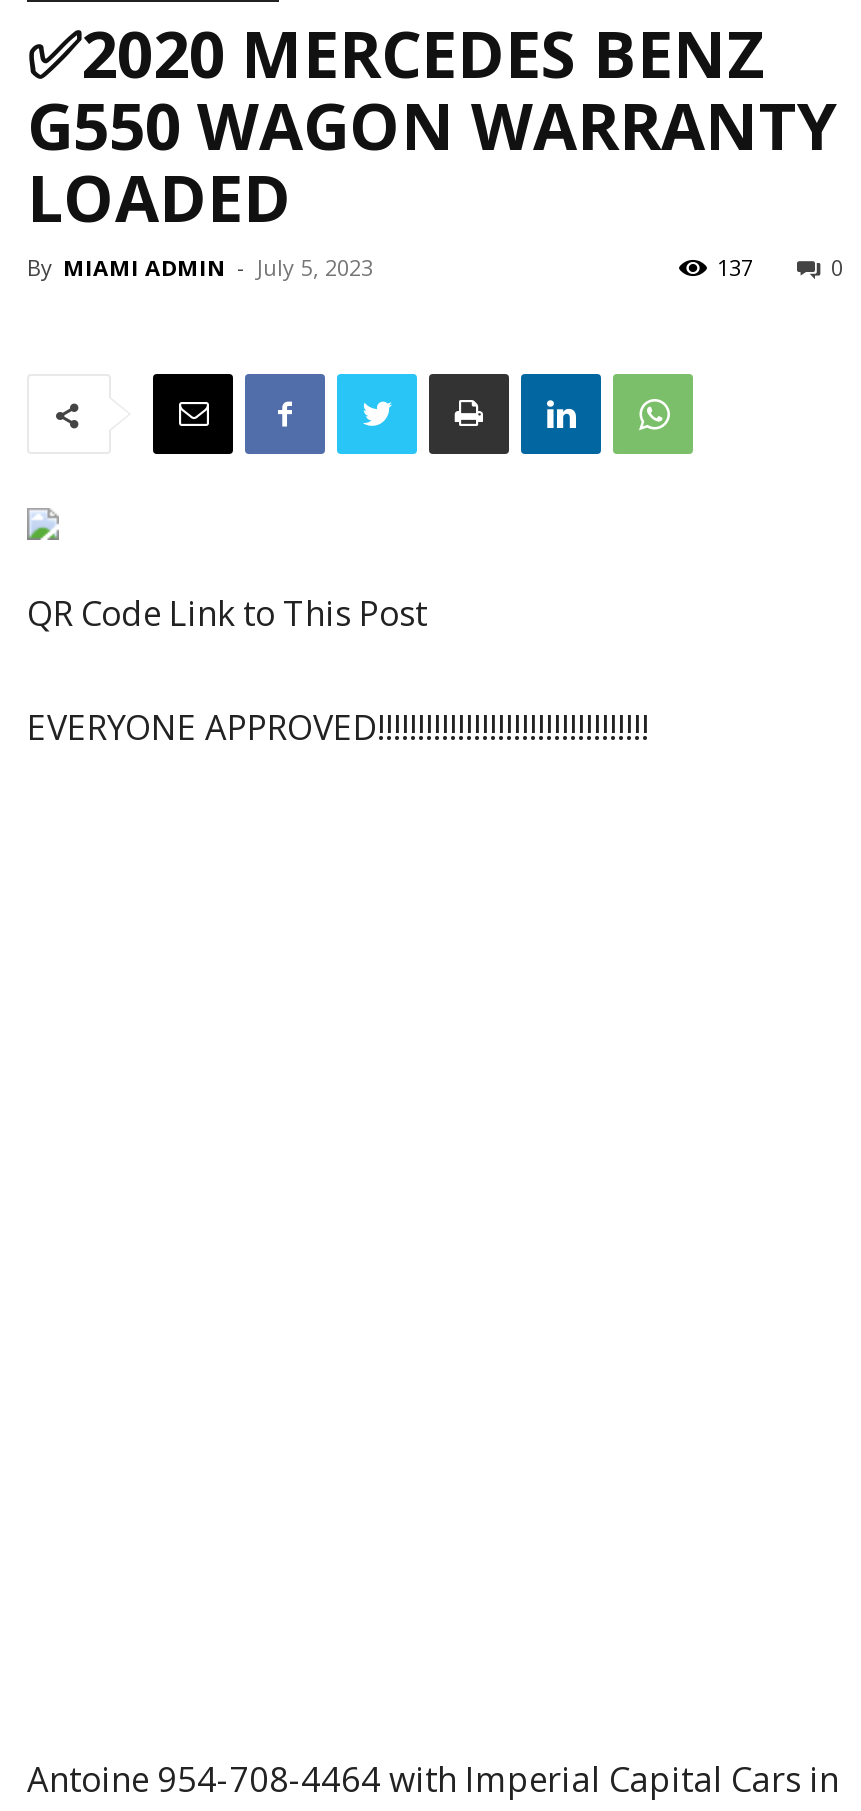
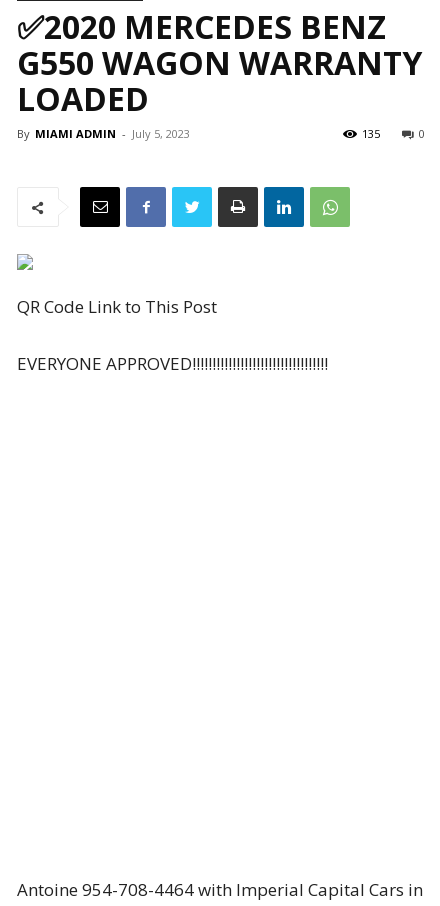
- 137
+ 135
